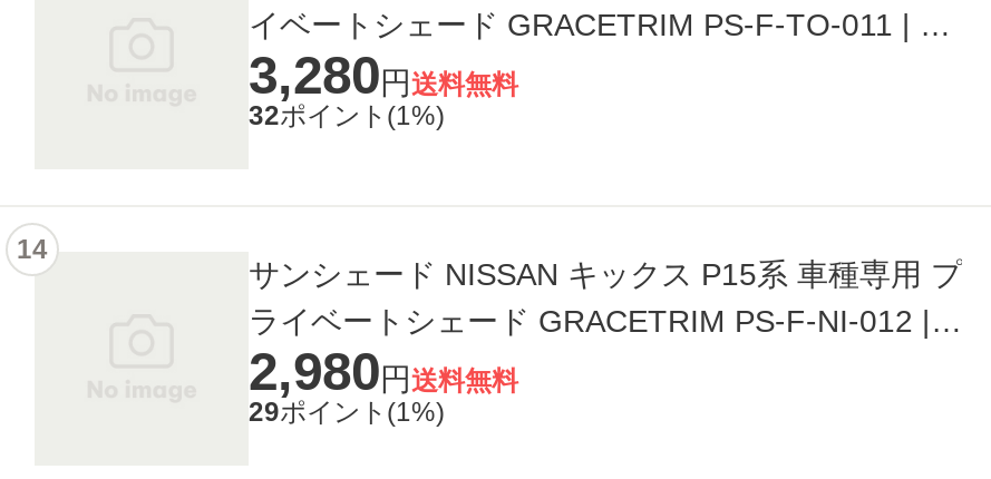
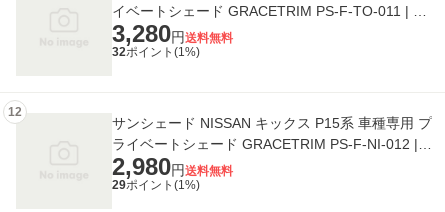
- 14
+ 12
